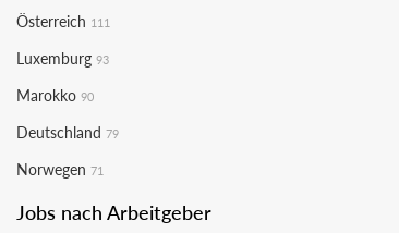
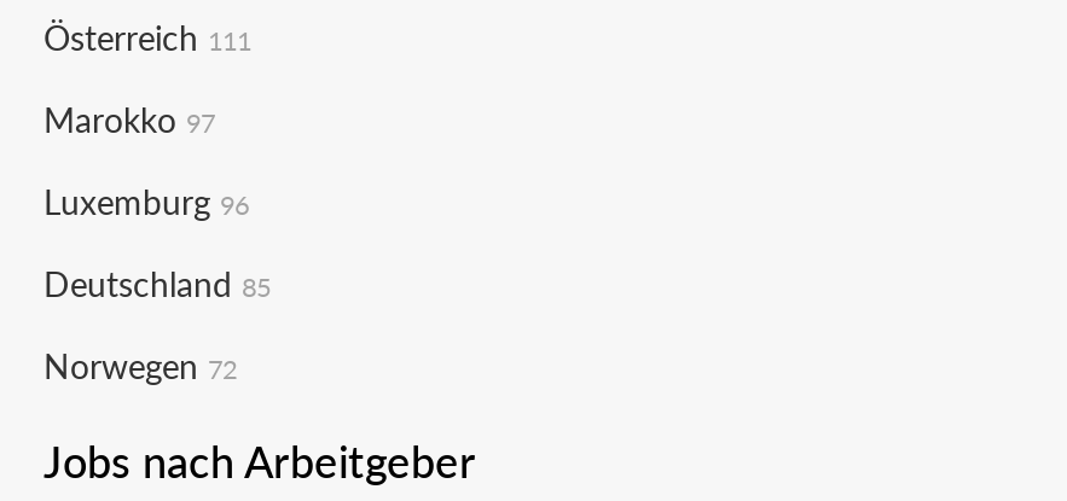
- Luxemburg 93
+ Marokko 97

- Marokko 90
+ Luxemburg 96

- Deutschland 79
+ Deutschland 85

- Norwegen 71
+ Norwegen 72
